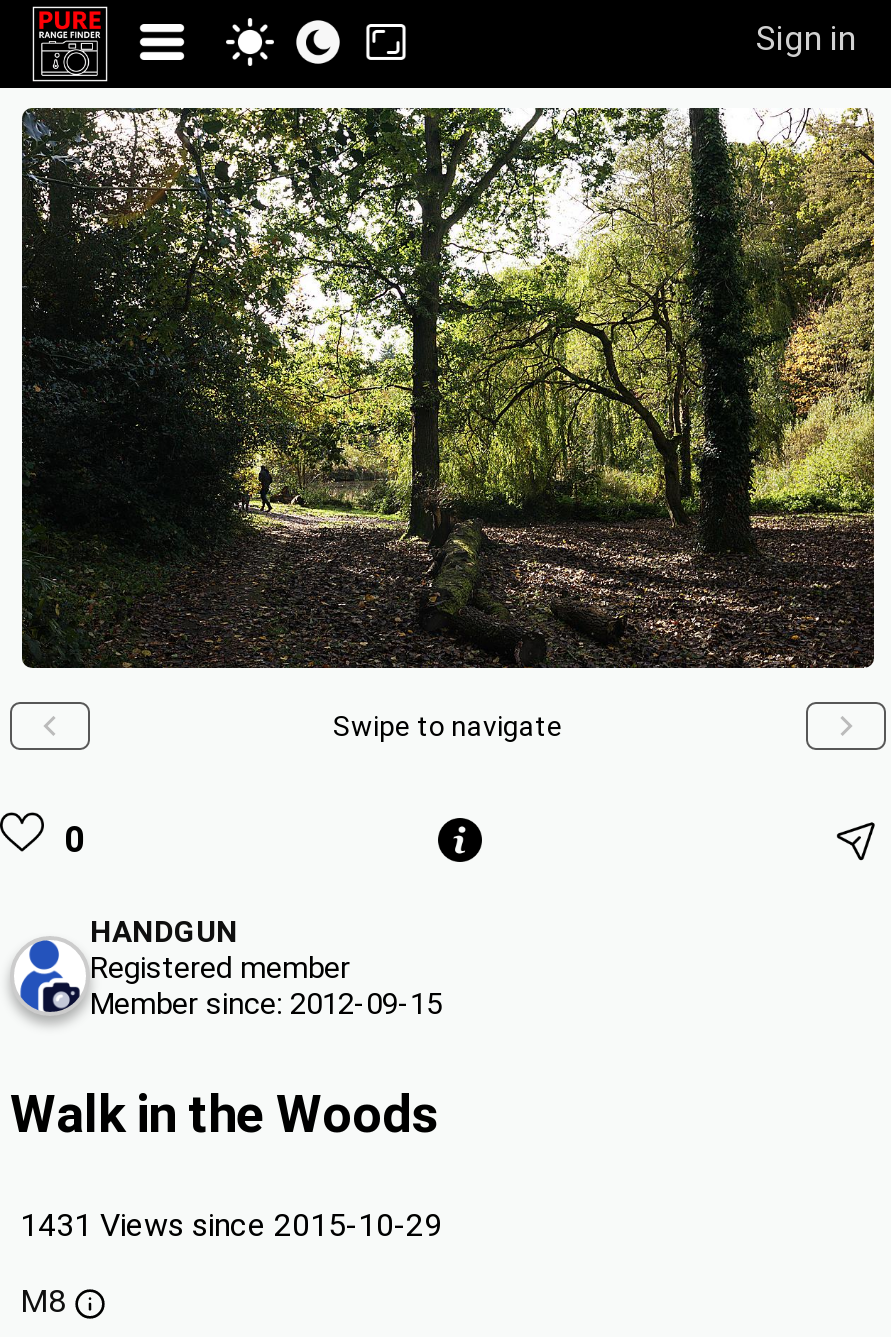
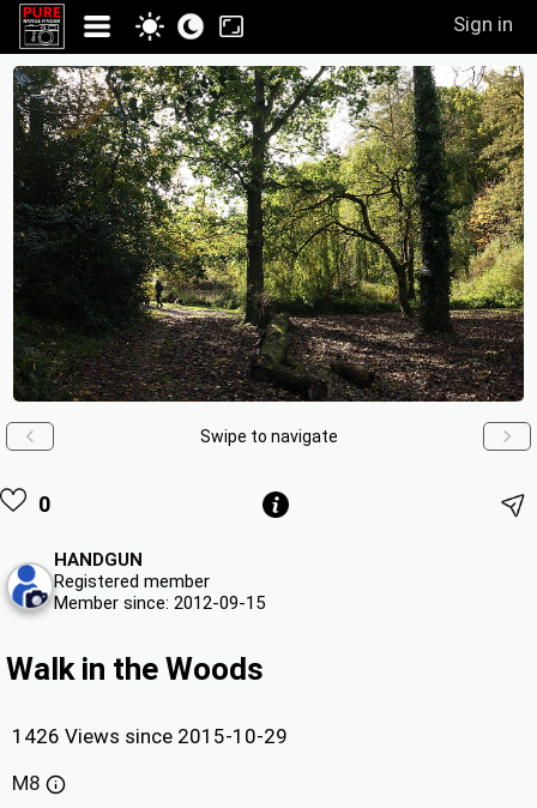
- 1431 Views since 2015-10-29
+ 1426 Views since 2015-10-29
